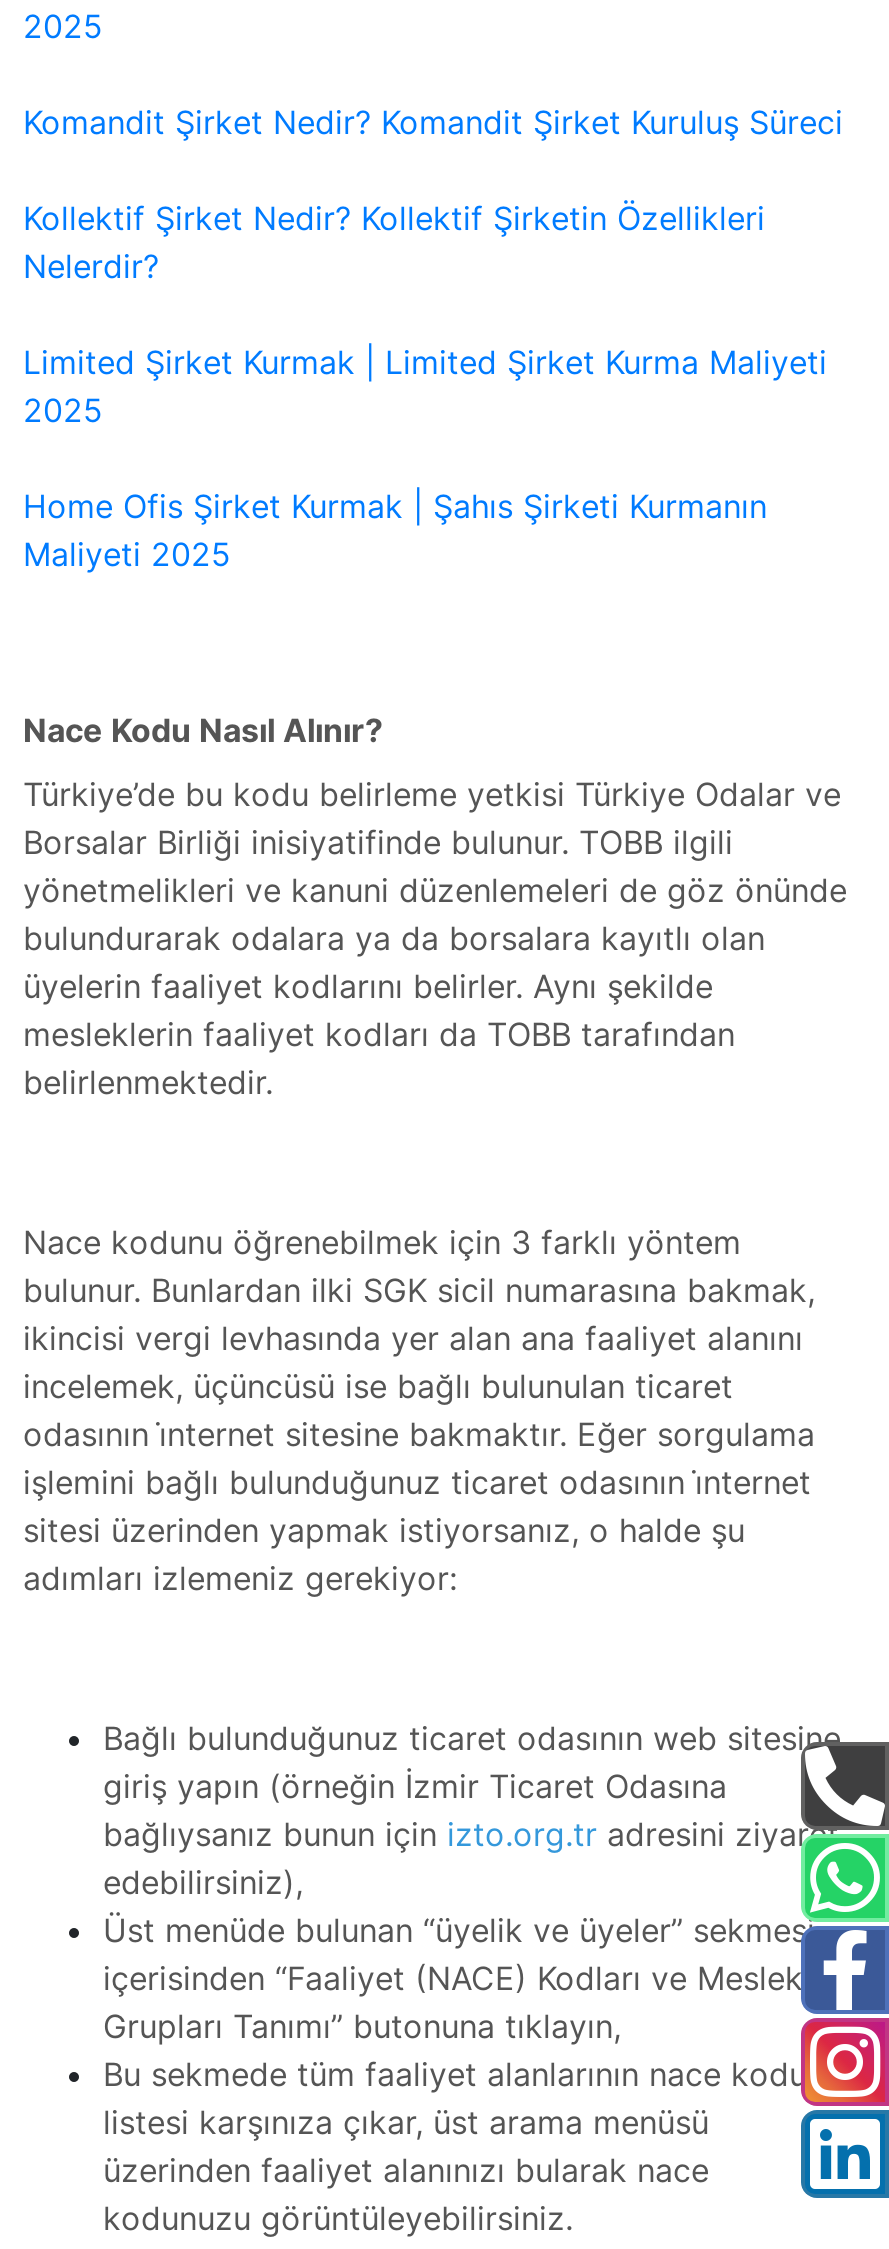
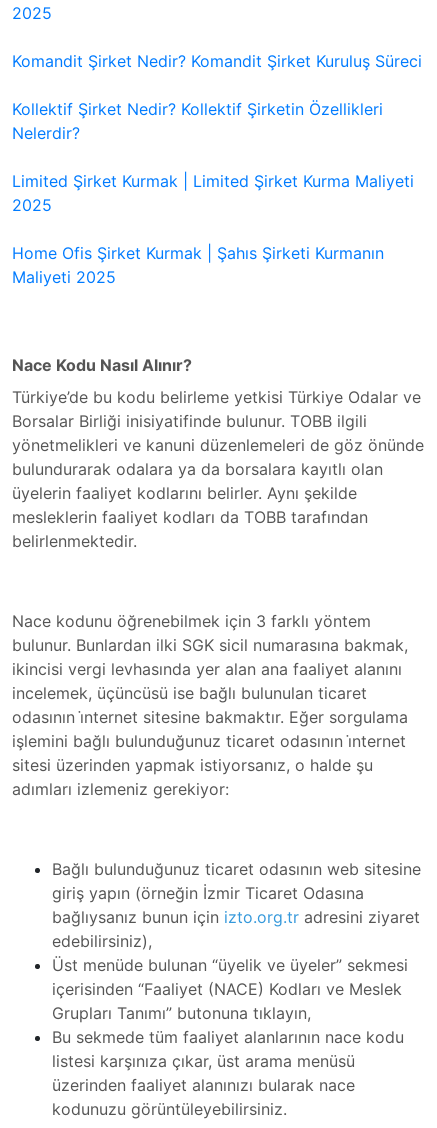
- [image]
